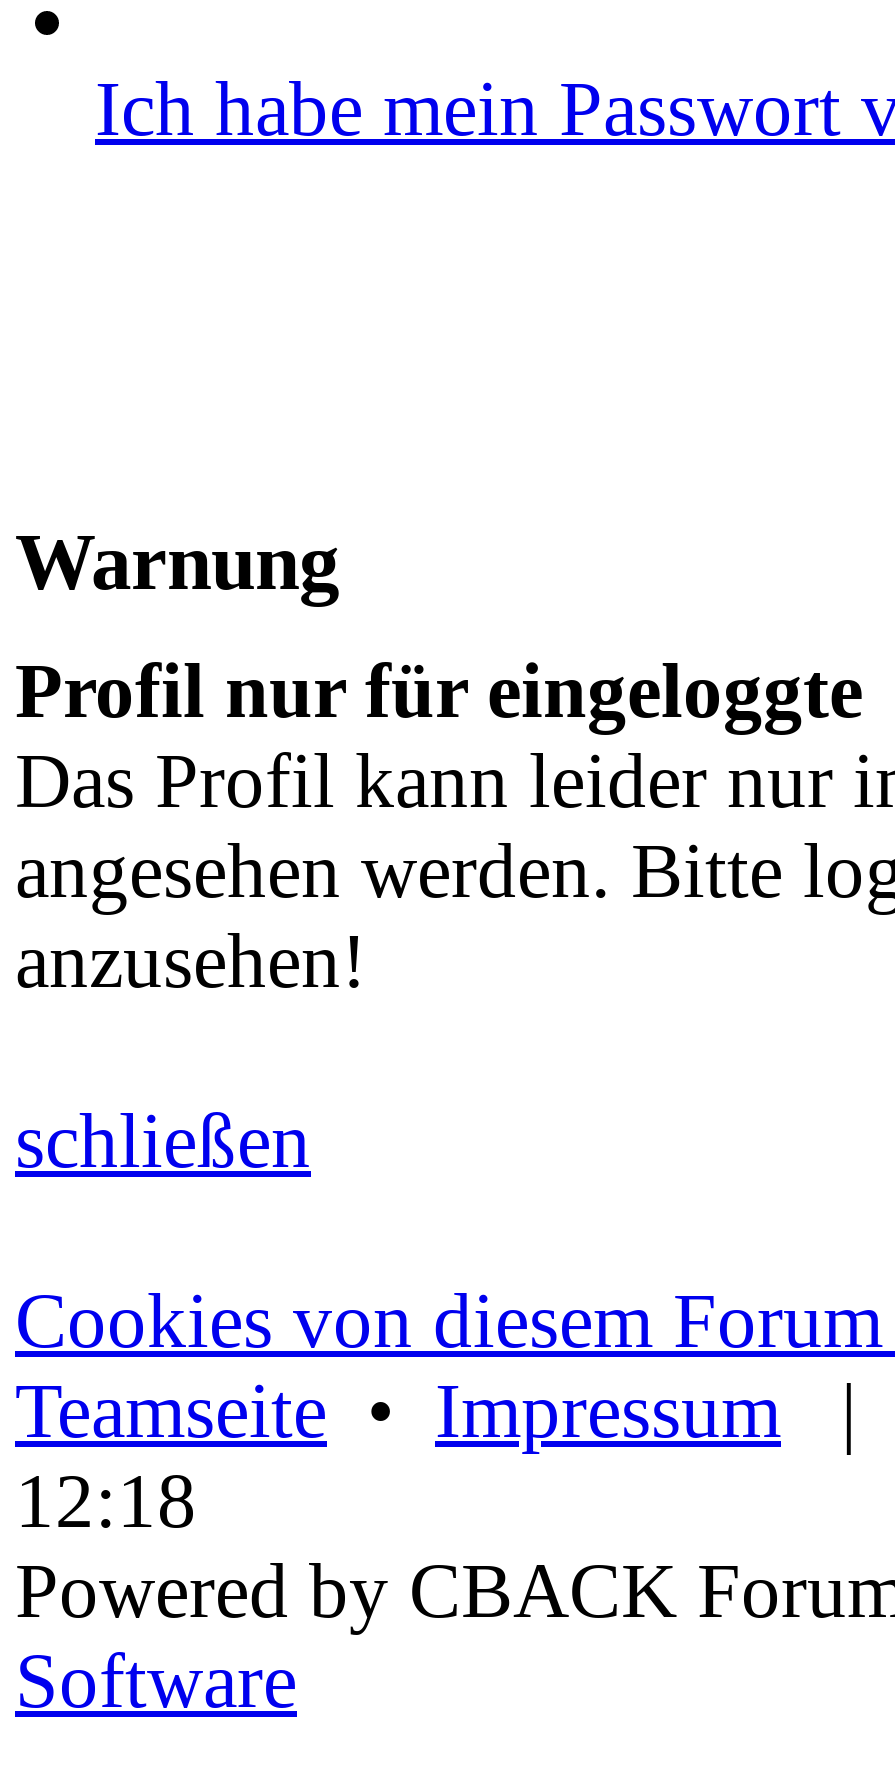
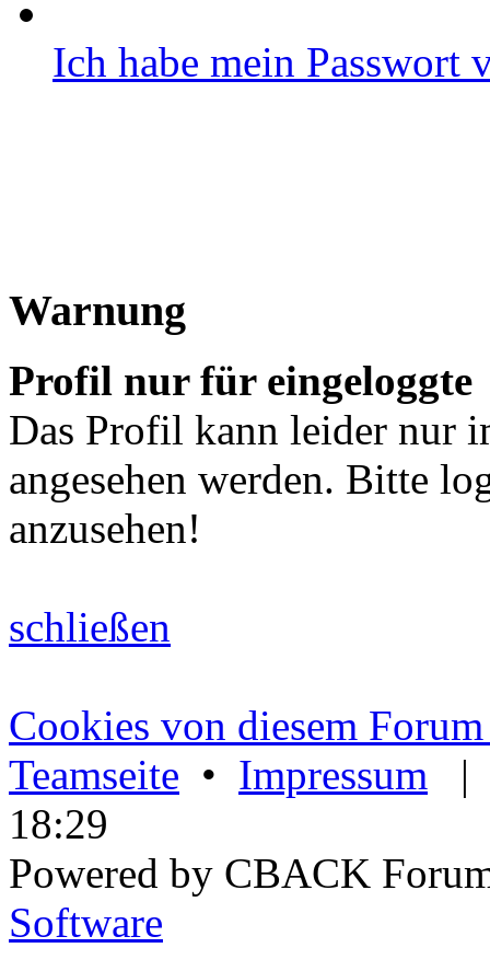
- 12:18
+ 18:29
